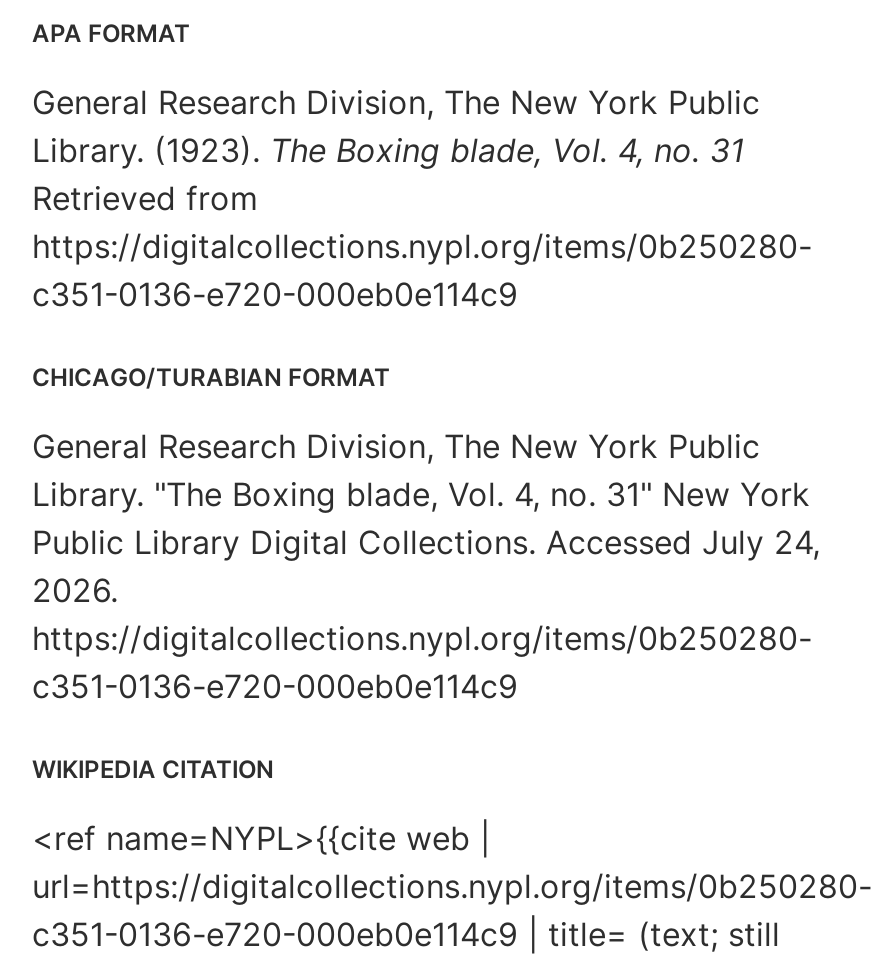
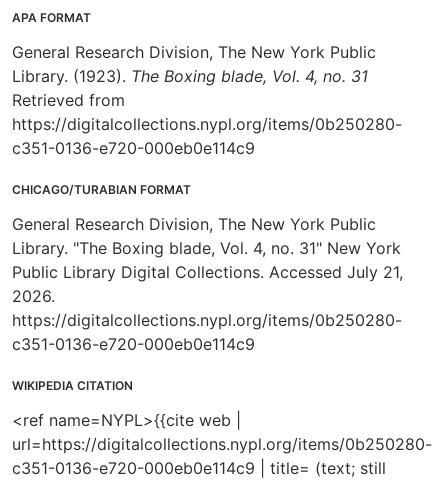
- Public Library Digital Collections. Accessed July 24,
+ Public Library Digital Collections. Accessed July 21,
